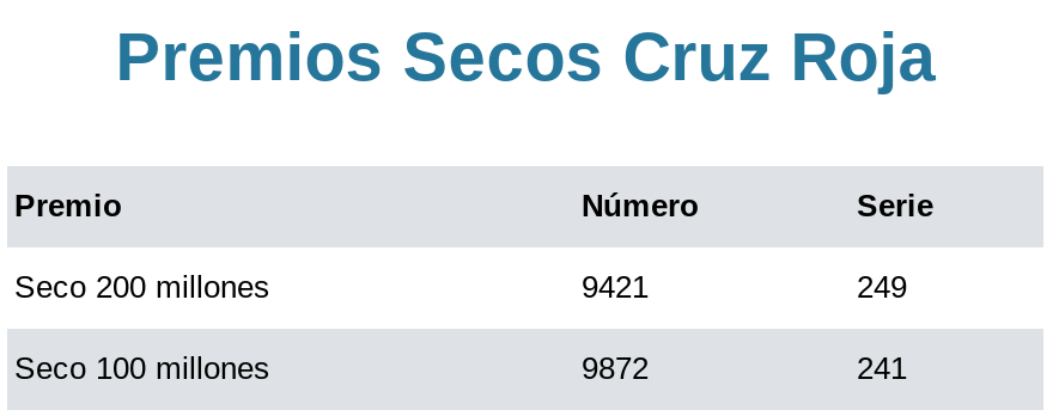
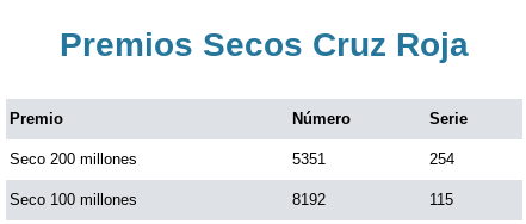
- 9421
+ 5351

- 249
+ 254

- 9872
+ 8192

- 241
+ 115
